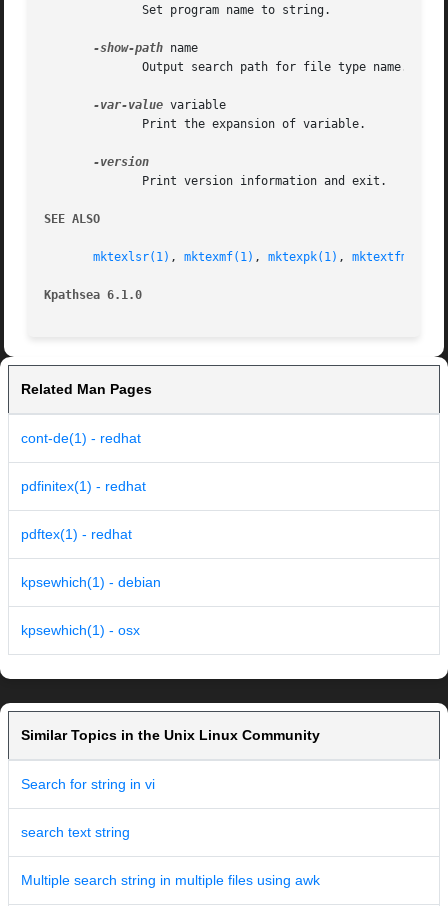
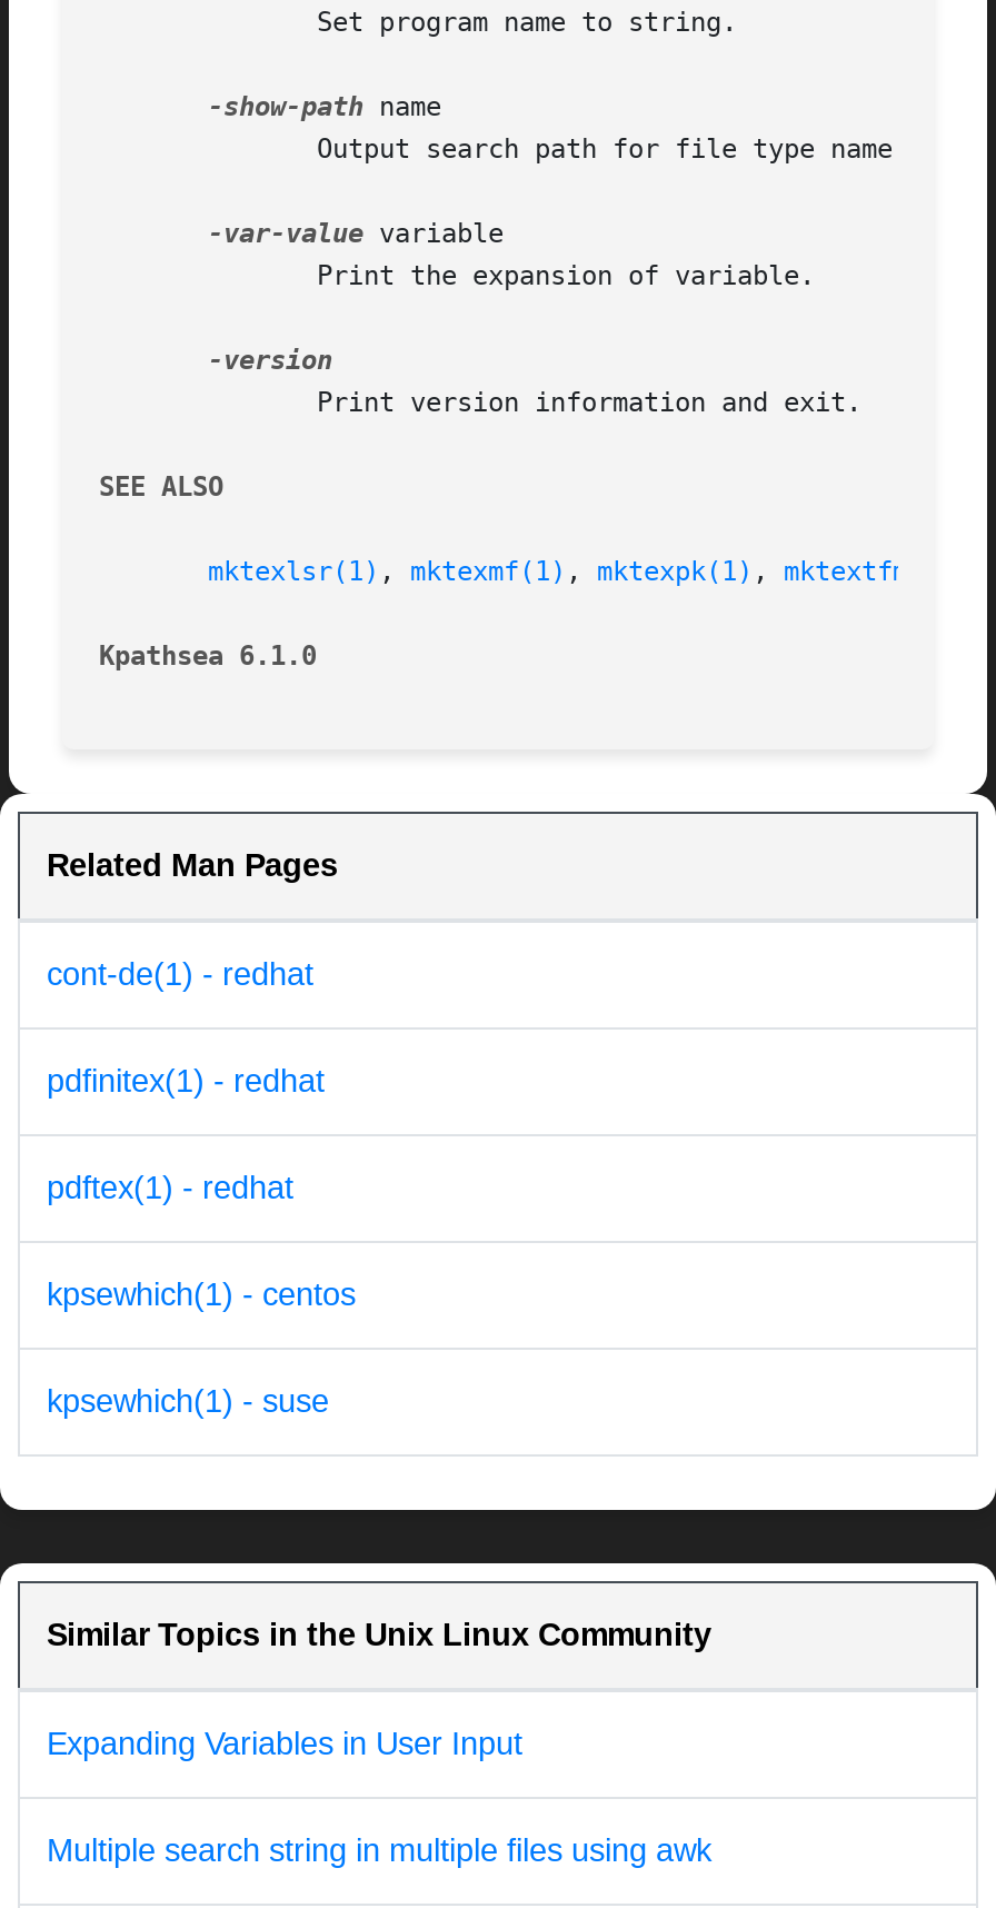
- kpsewhich(1) - debian
+ kpsewhich(1) - centos

- kpsewhich(1) - osx
+ kpsewhich(1) - suse

- Search for string in vi
- search text string
+ Expanding Variables in User Input
